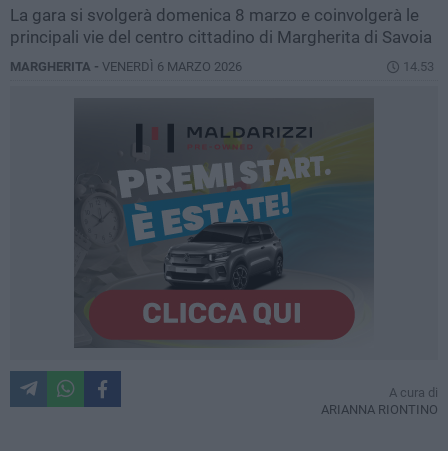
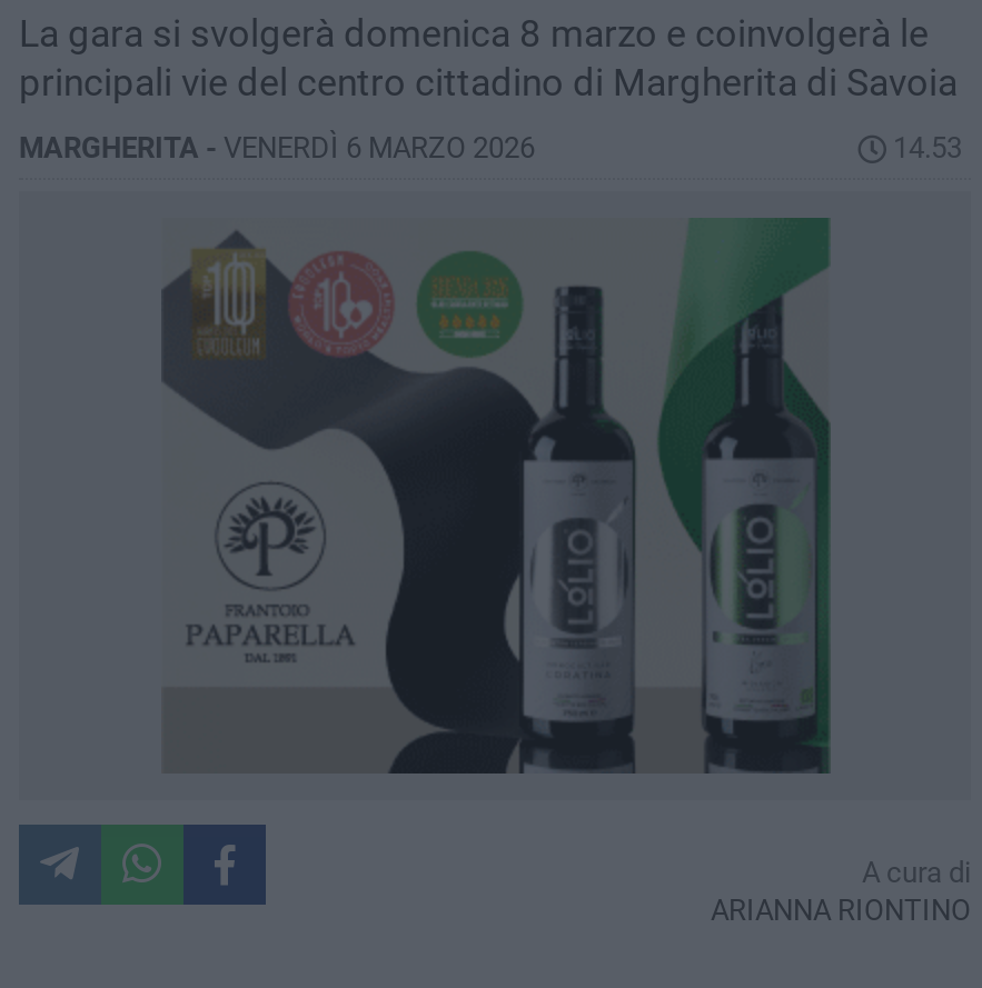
- [image]
+ [image]
